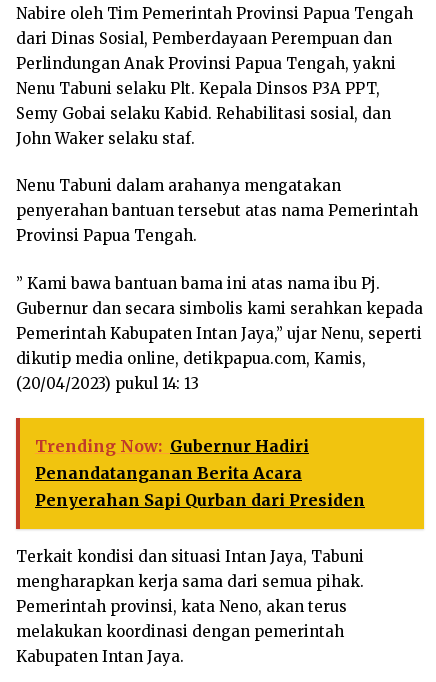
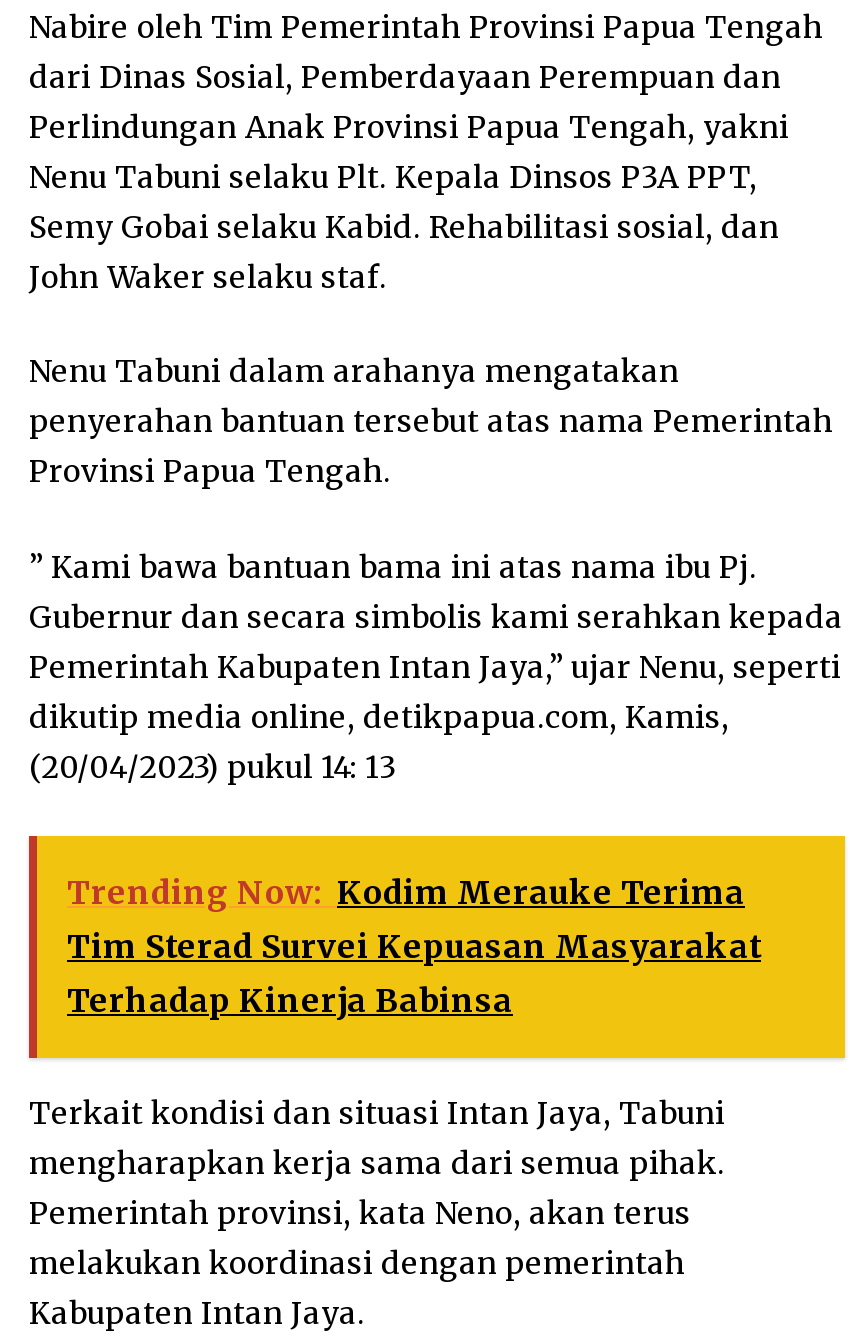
- Trending Now: Gubernur Hadiri
- Penandatanganan Berita Acara
- Penyerahan Sapi Qurban dari Presiden
+ Trending Now: Kodim Merauke Terima
+ Tim Sterad Survei Kepuasan Masyarakat
+ Terhadap Kinerja Babinsa
